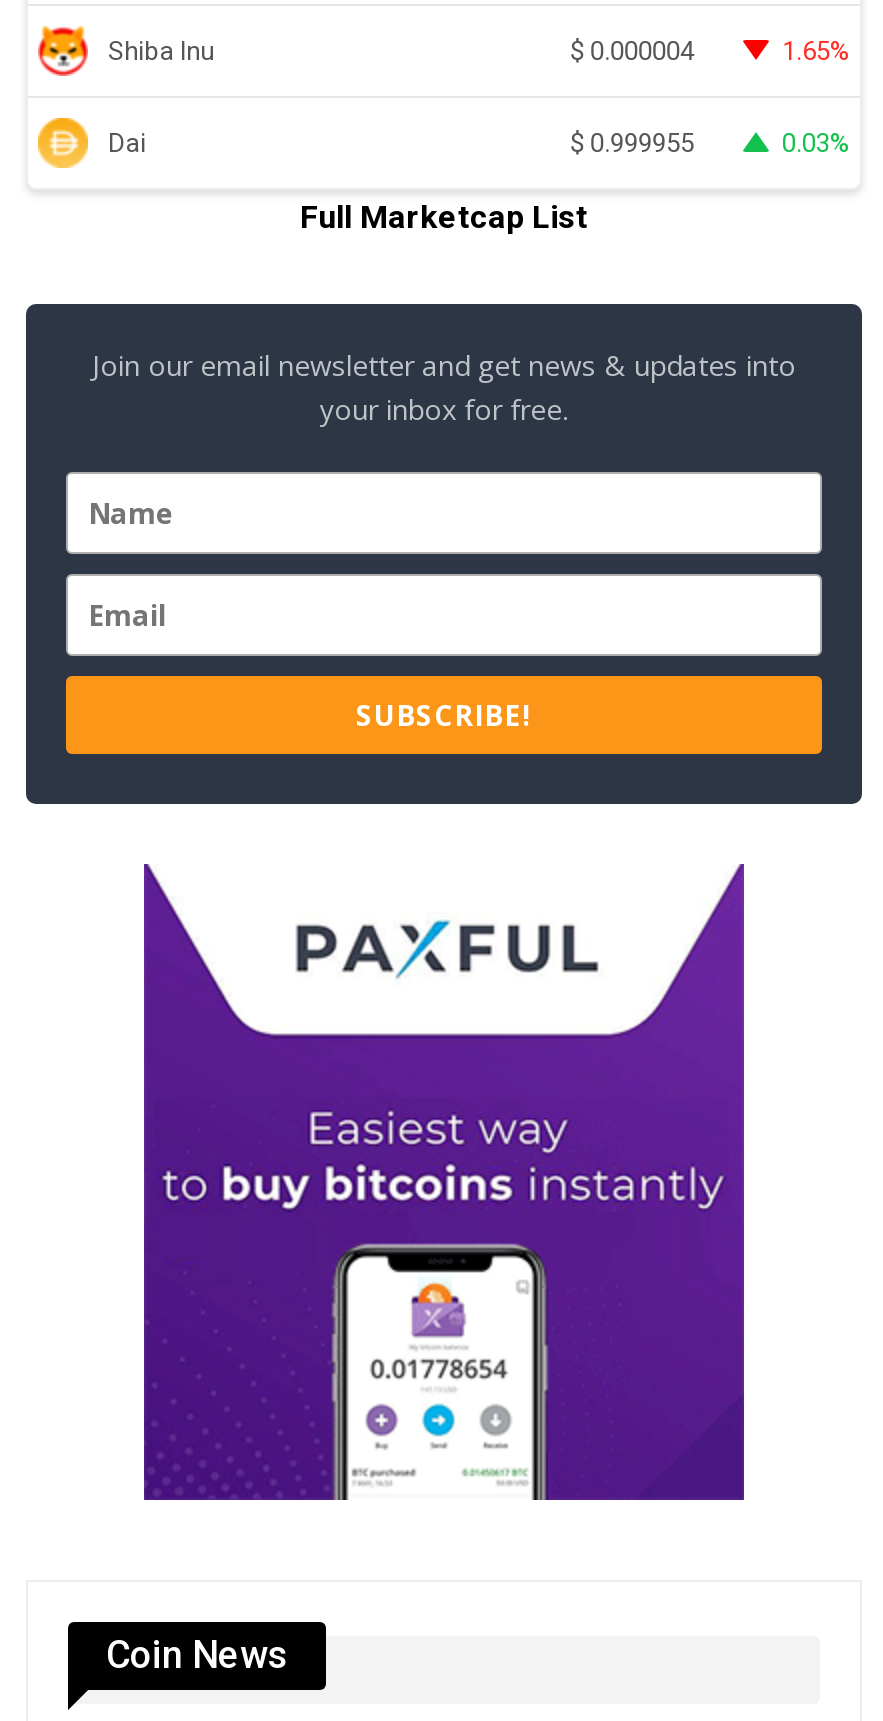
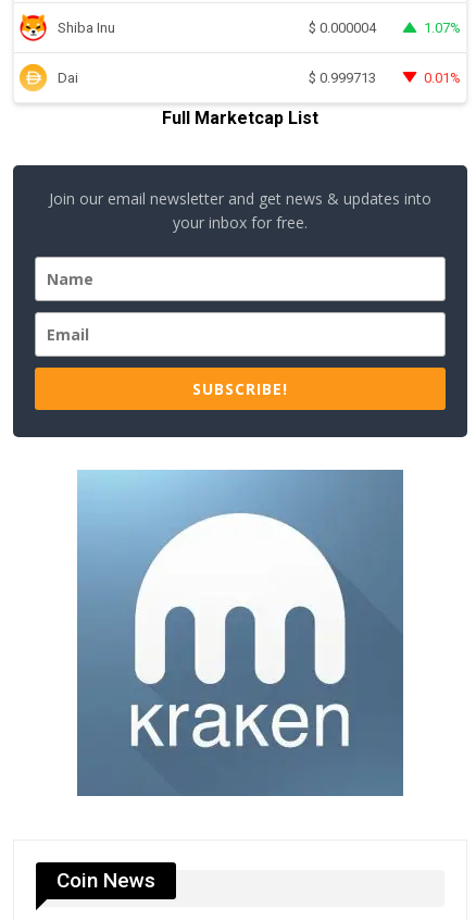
- 1.65%
+ 1.07%

- $ 0.999955
+ $ 0.999713

- 0.03%
+ 0.01%

- [image]
+ [image]
